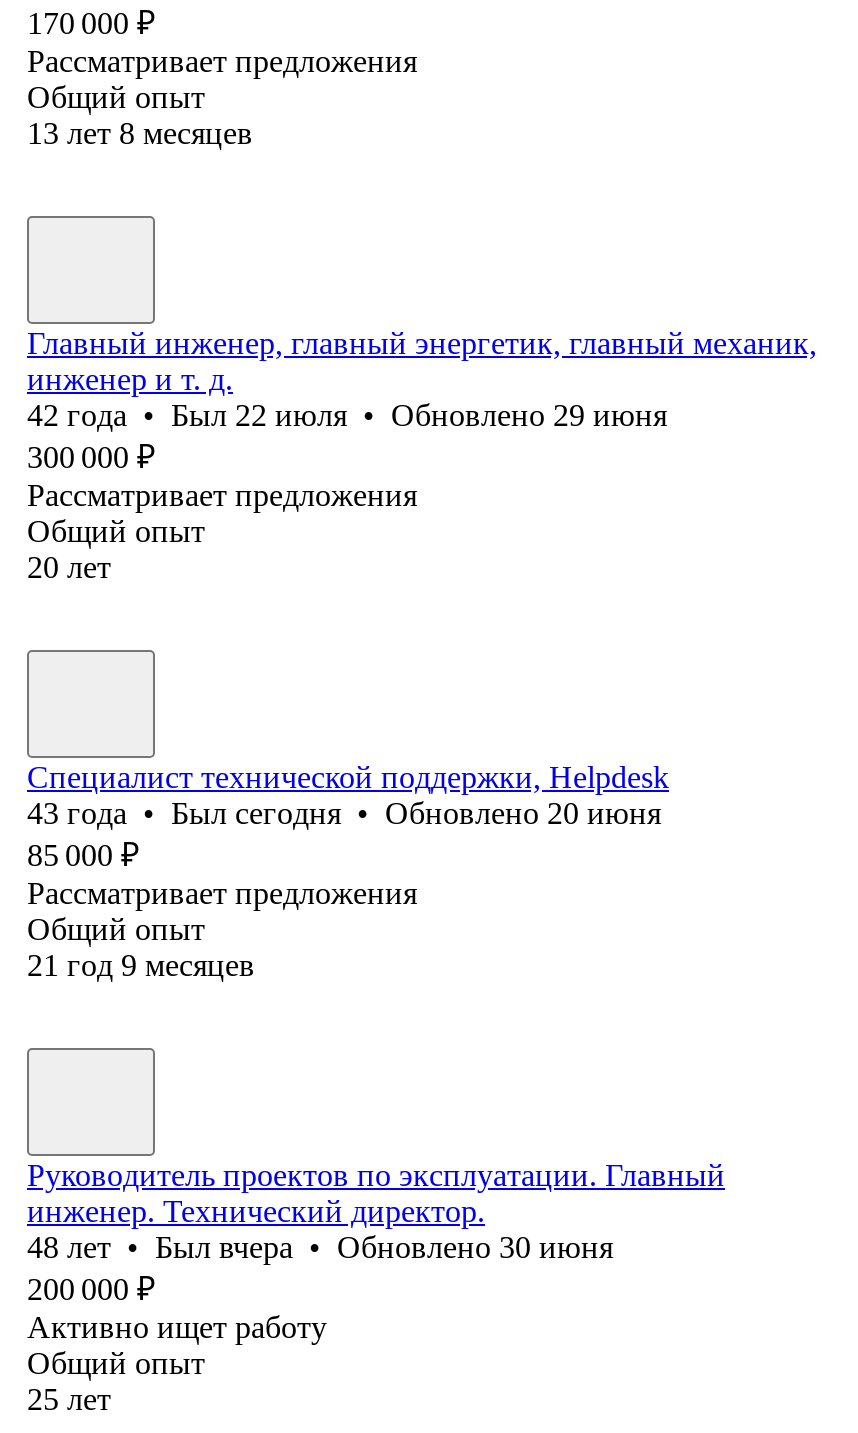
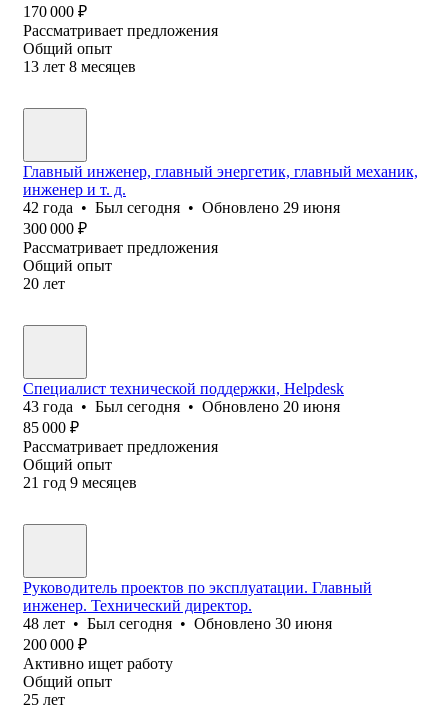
- 42 года • Был 22 июля • Обновлено 29 июня
+ 42 года • Был сегодня • Обновлено 29 июня

- 48 лет • Был вчера • Обновлено 30 июня
+ 48 лет • Был сегодня • Обновлено 30 июня
